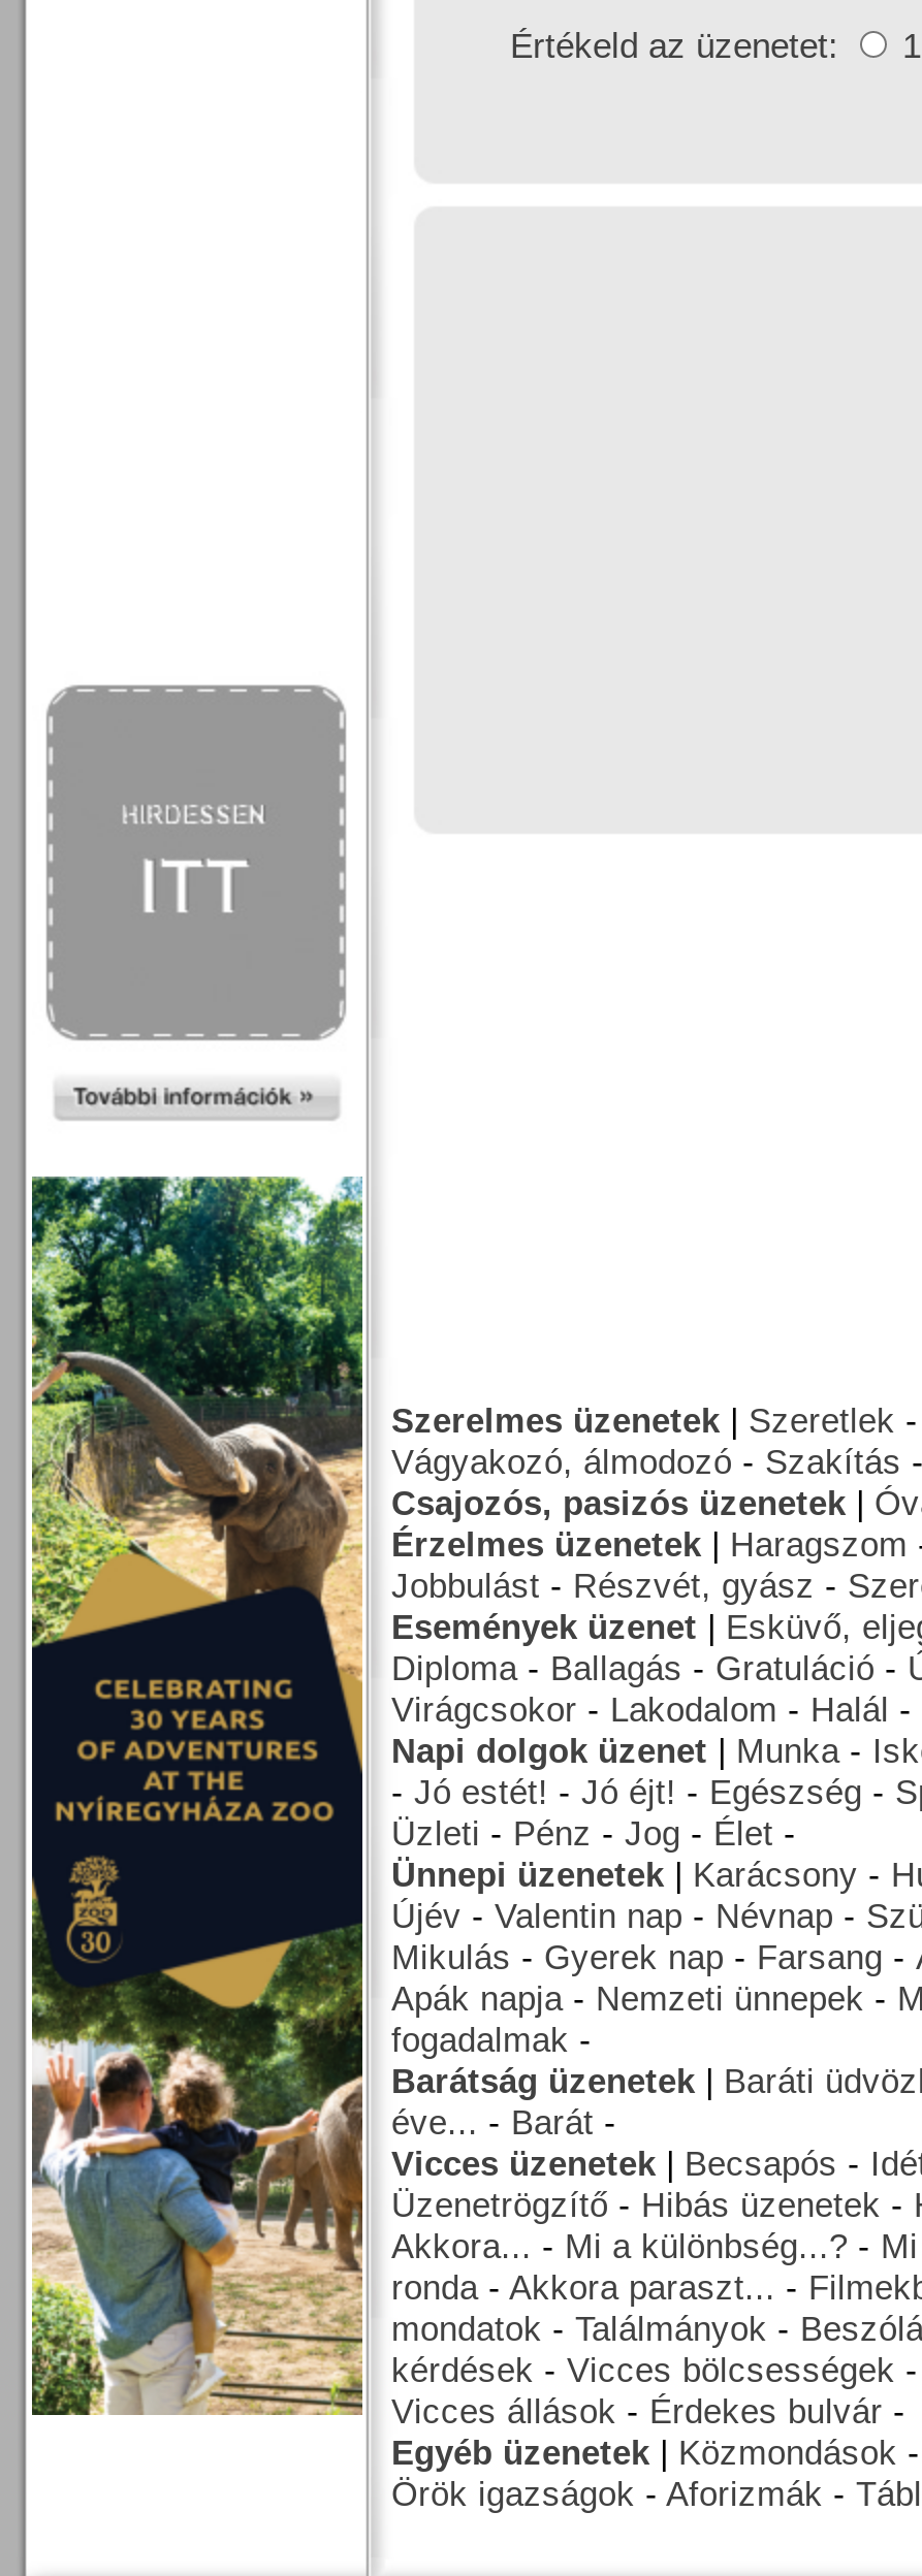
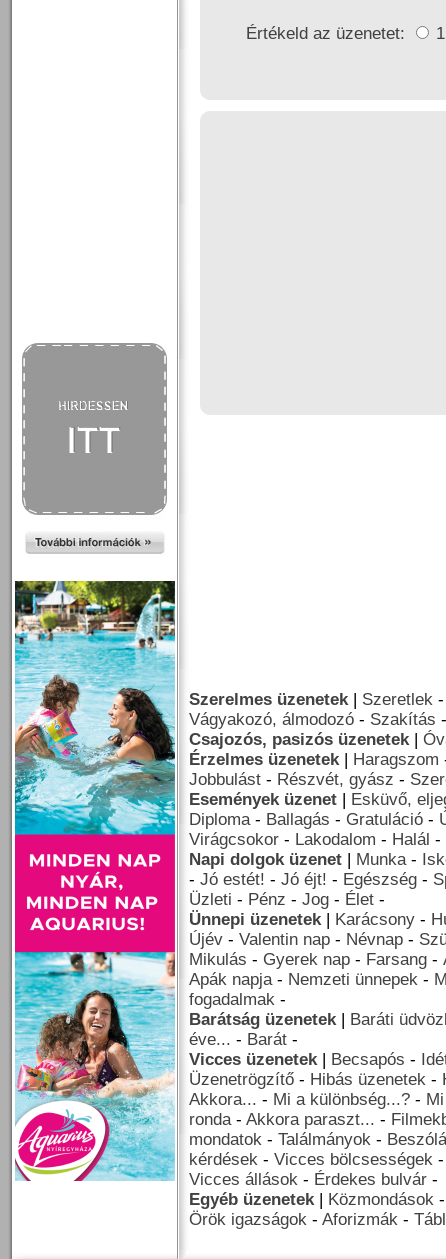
- [image]
+ [image]
